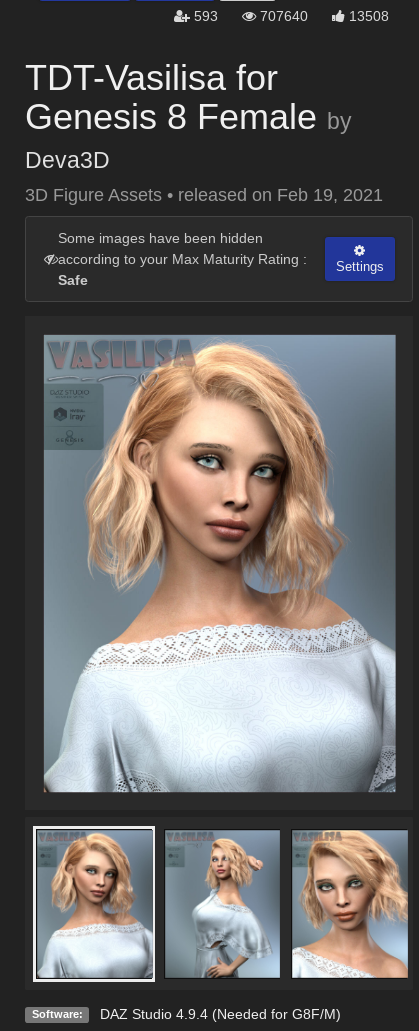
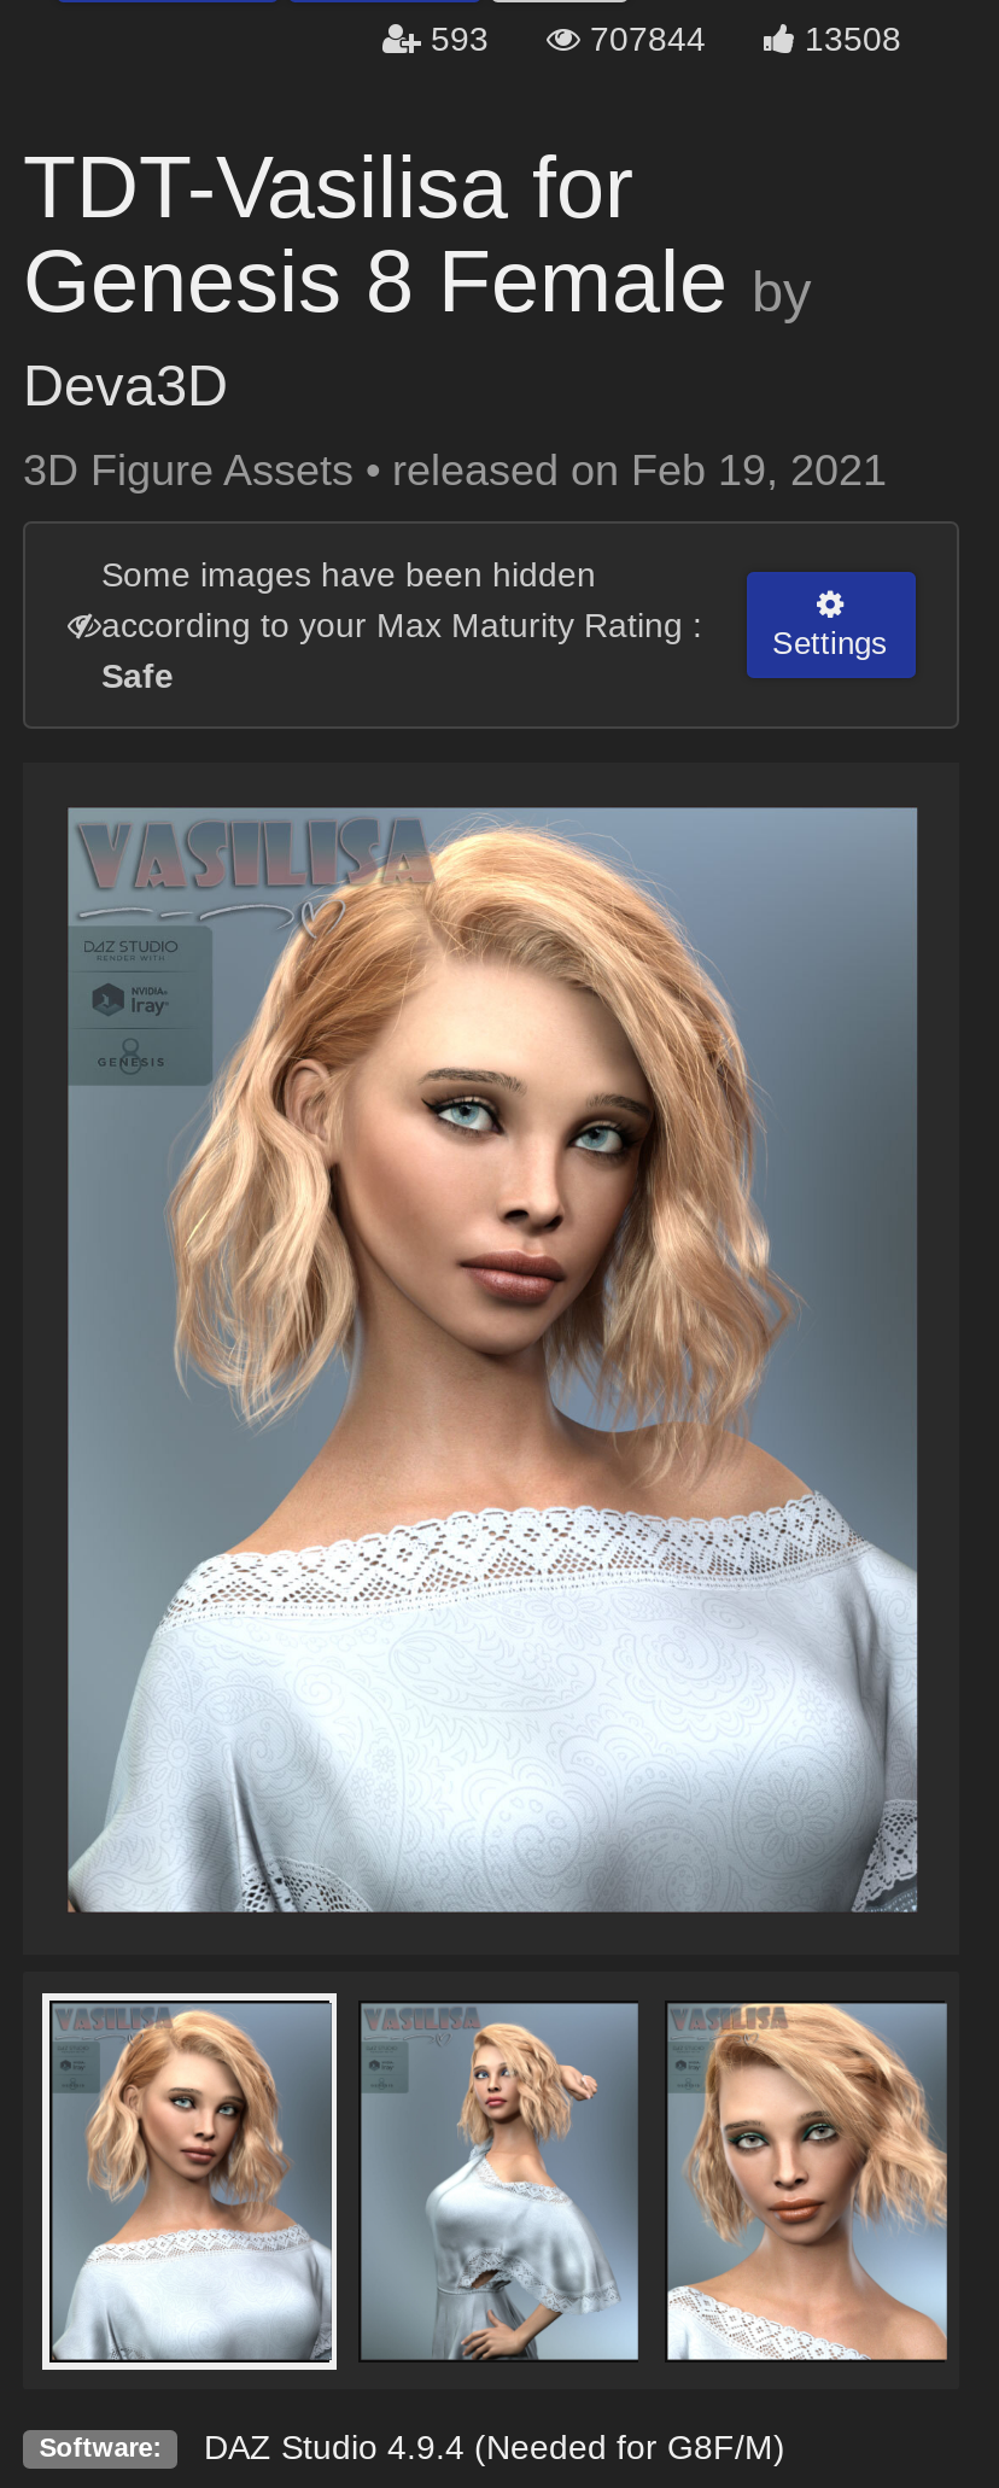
- 707640
+ 707844
